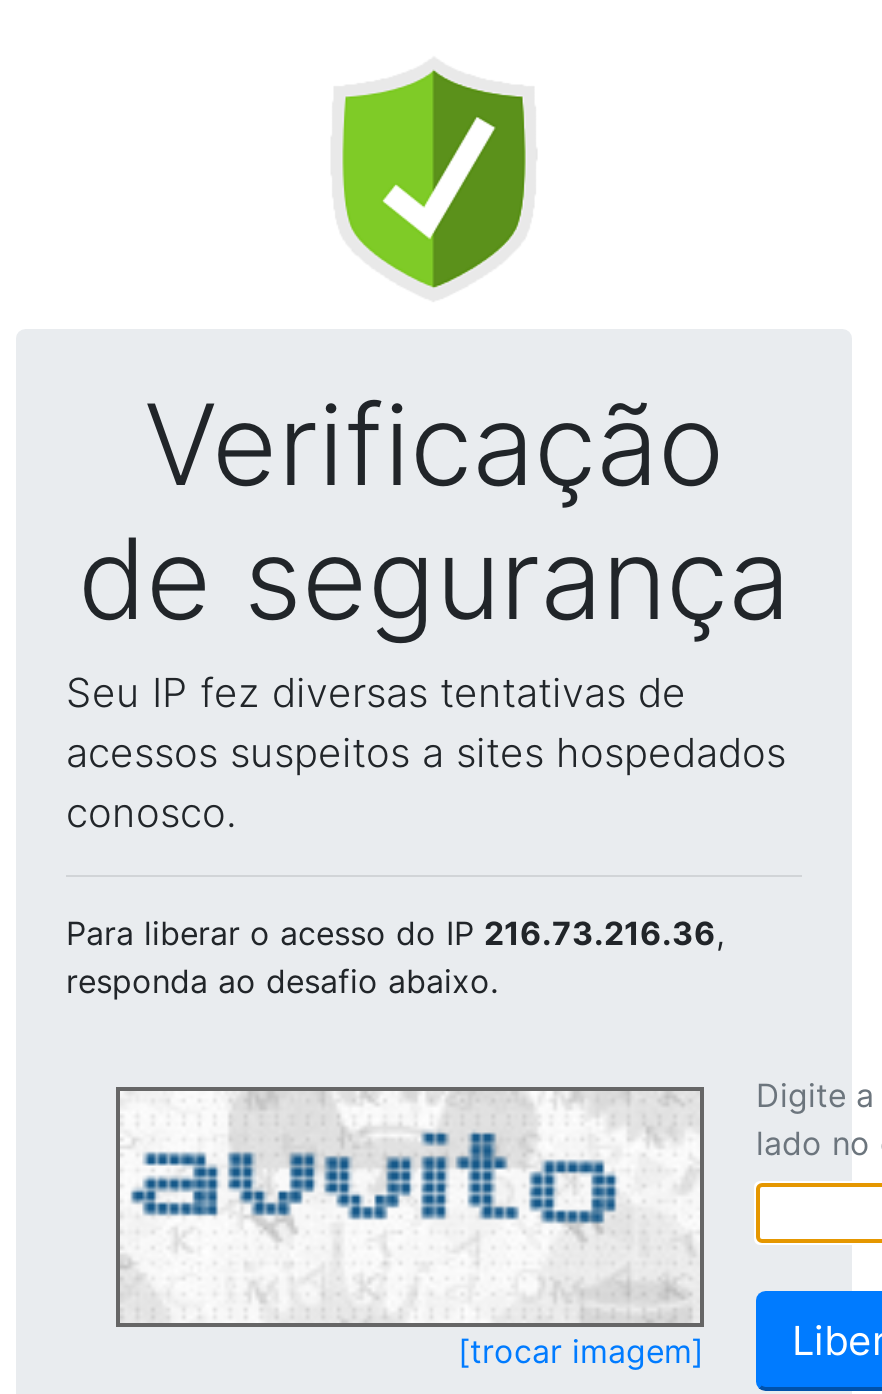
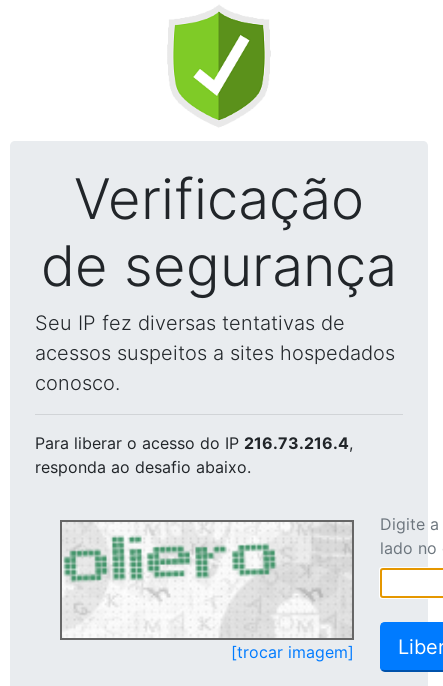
- Para liberar o acesso do IP 216.73.216.36,
+ Para liberar o acesso do IP 216.73.216.4,

- [image]
+ [image]
